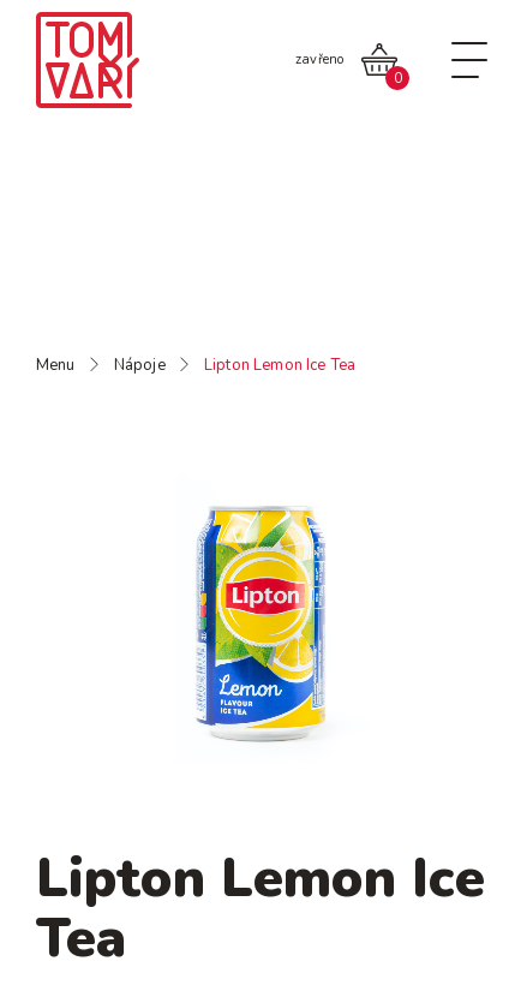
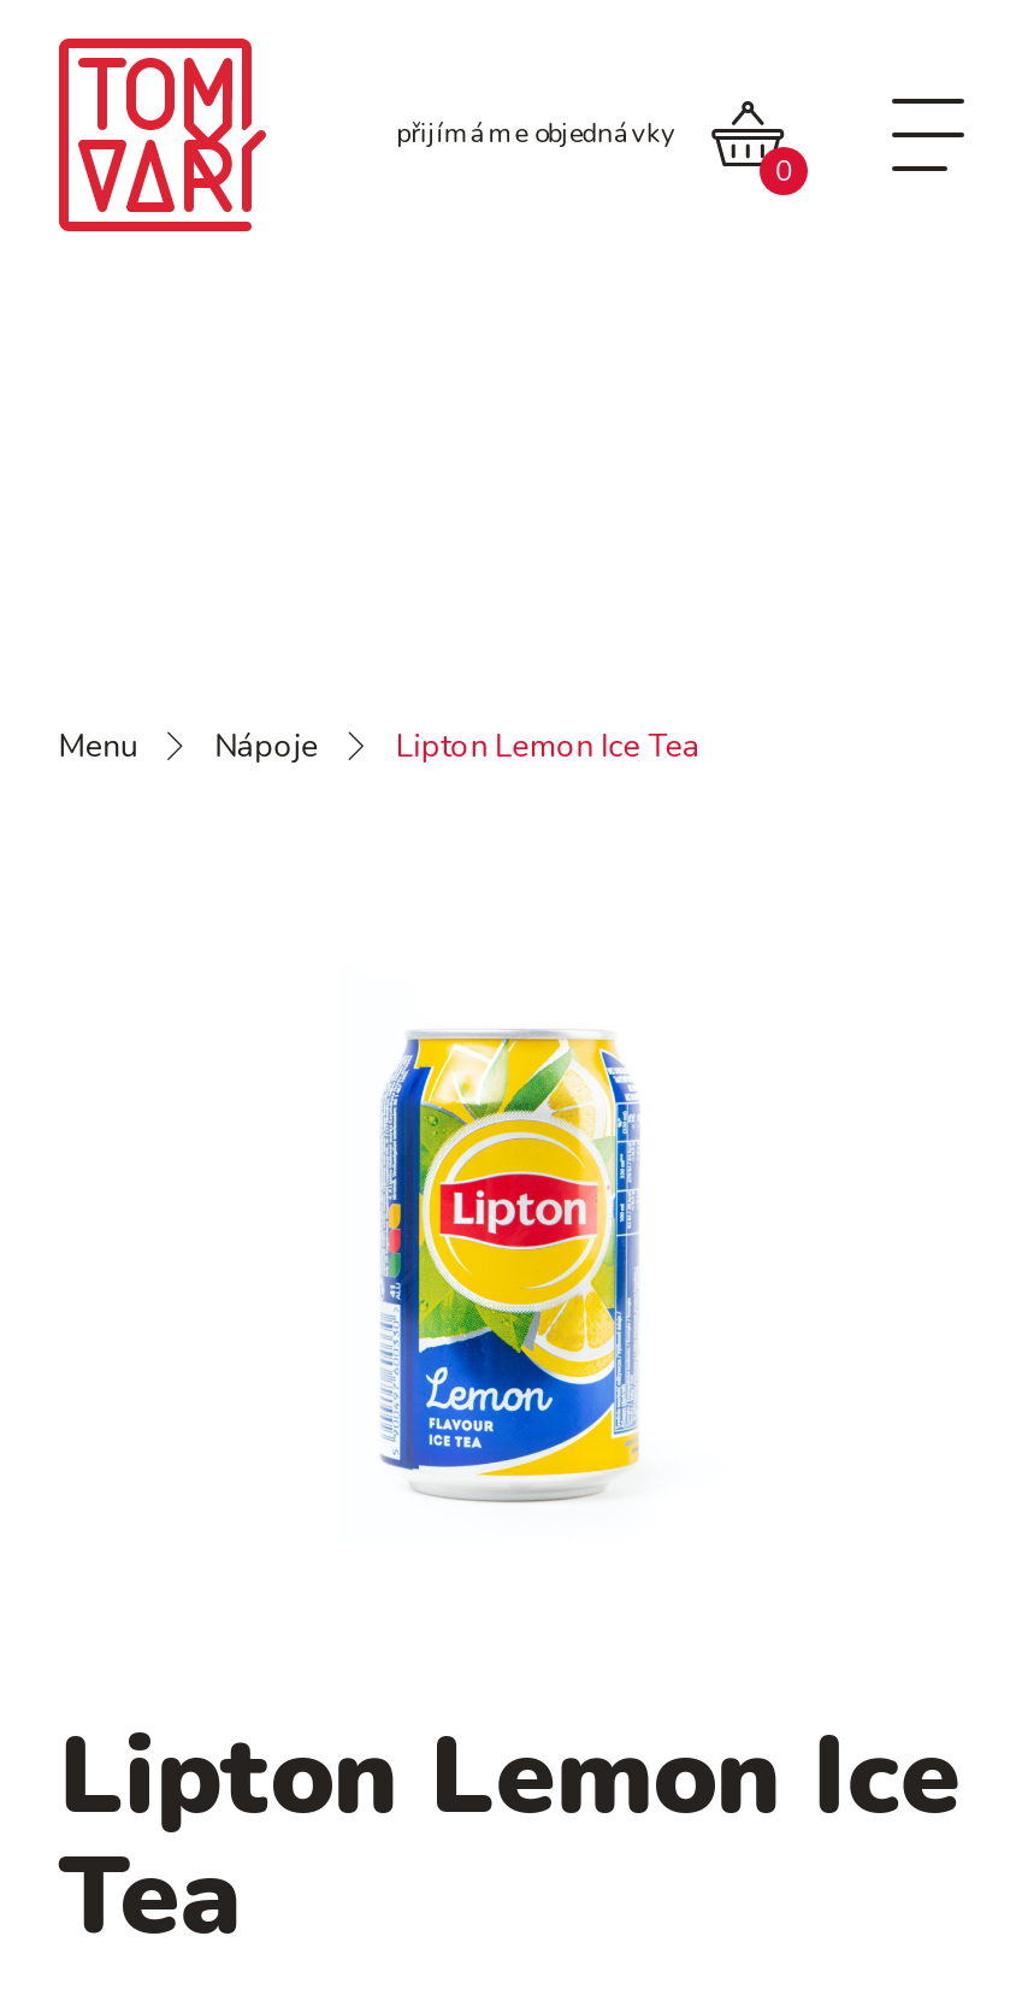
- zavřeno
+ přijímáme objednávky
